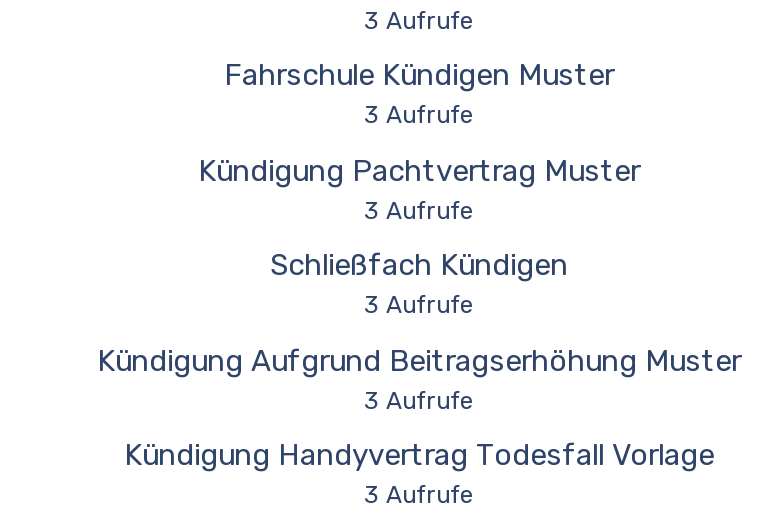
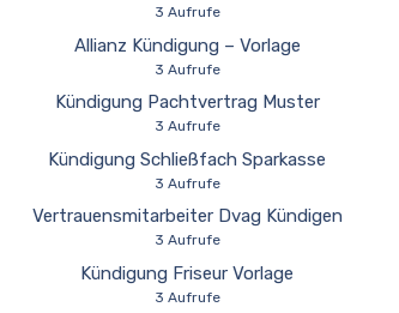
- Fahrschule Kündigen Muster
+ Allianz Kündigung – Vorlage

- Schließfach Kündigen
+ Kündigung Schließfach Sparkasse

- Kündigung Aufgrund Beitragserhöhung Muster
+ Vertrauensmitarbeiter Dvag Kündigen

- Kündigung Handyvertrag Todesfall Vorlage
+ Kündigung Friseur Vorlage
